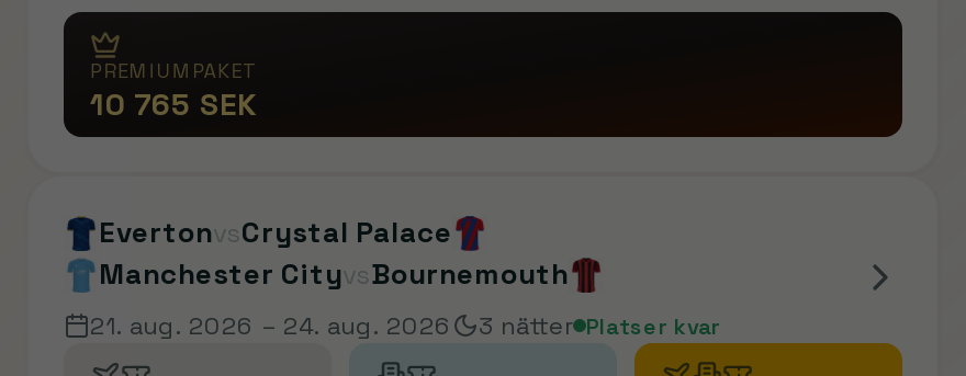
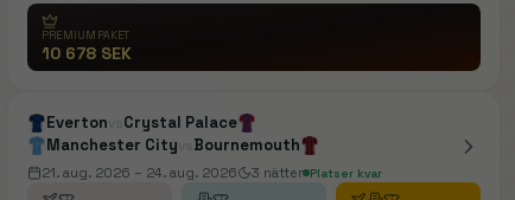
- 10 765 SEK
+ 10 678 SEK
